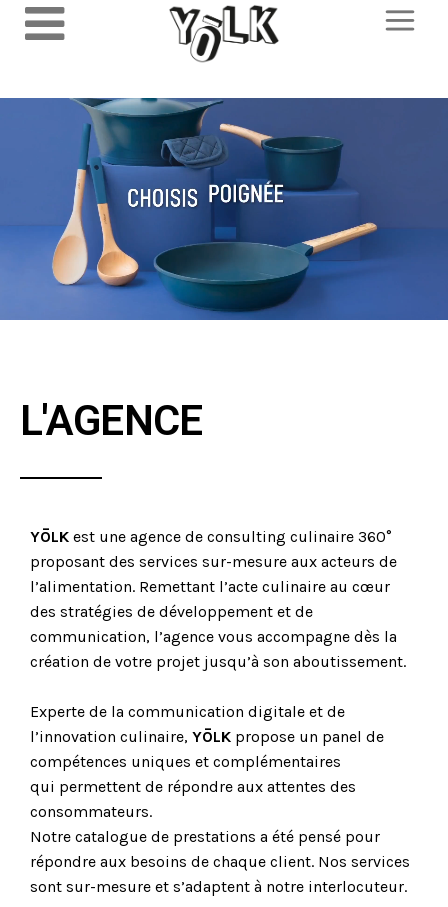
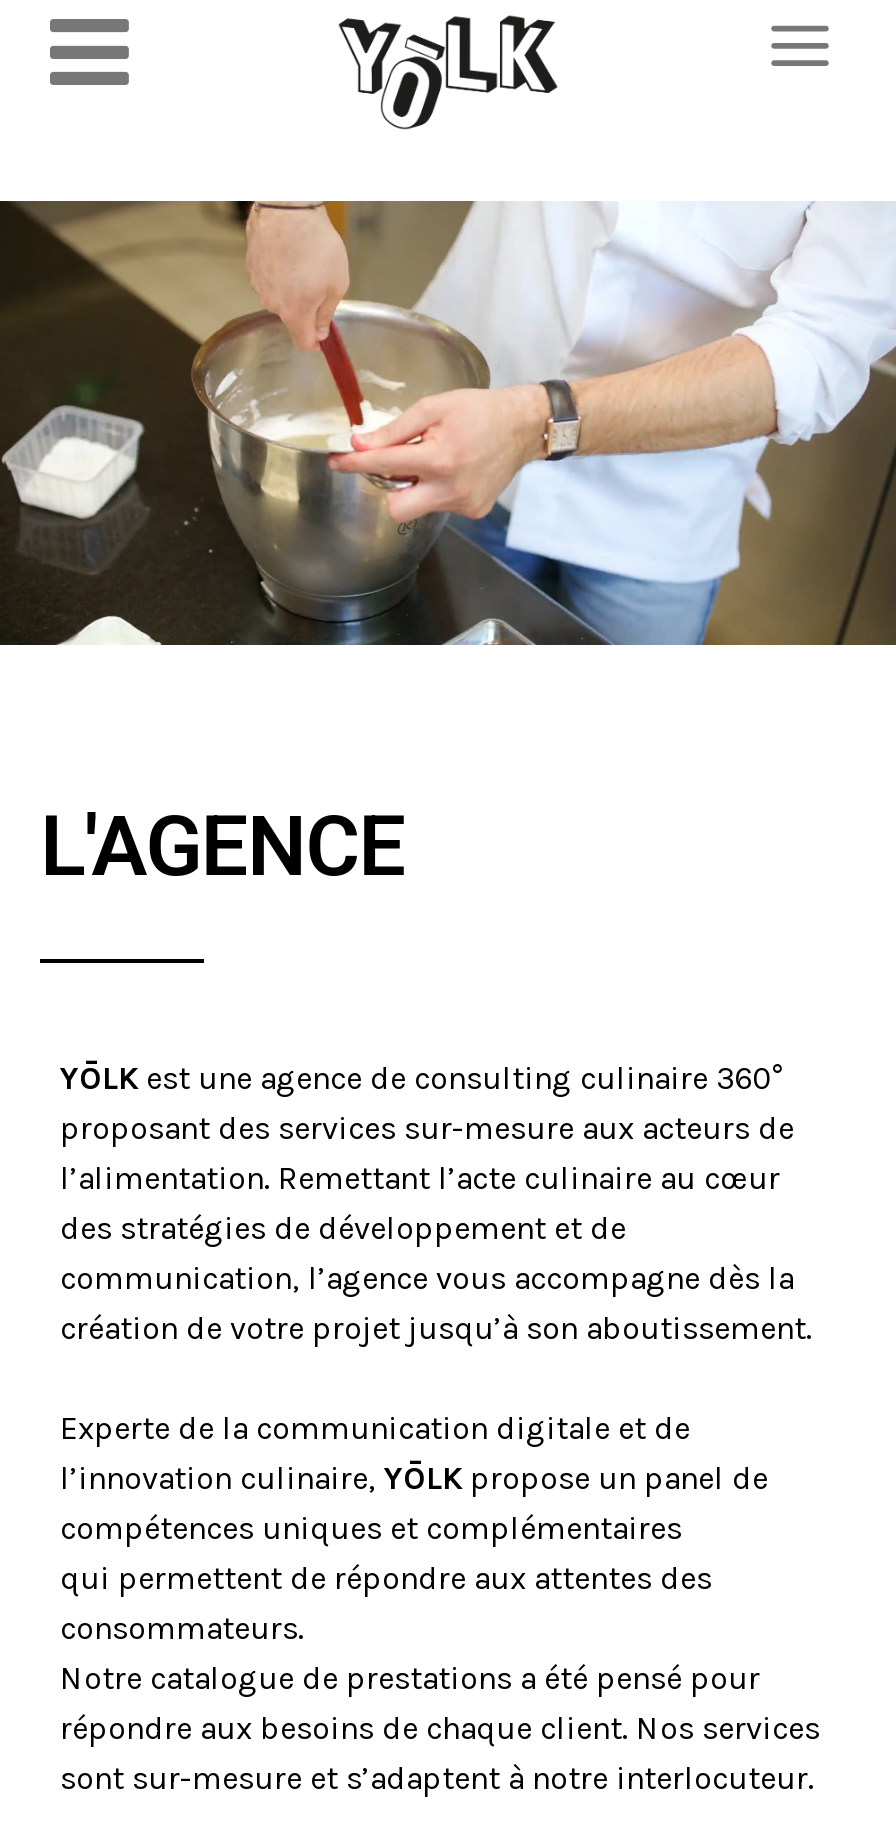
- [image]
+ [image]
